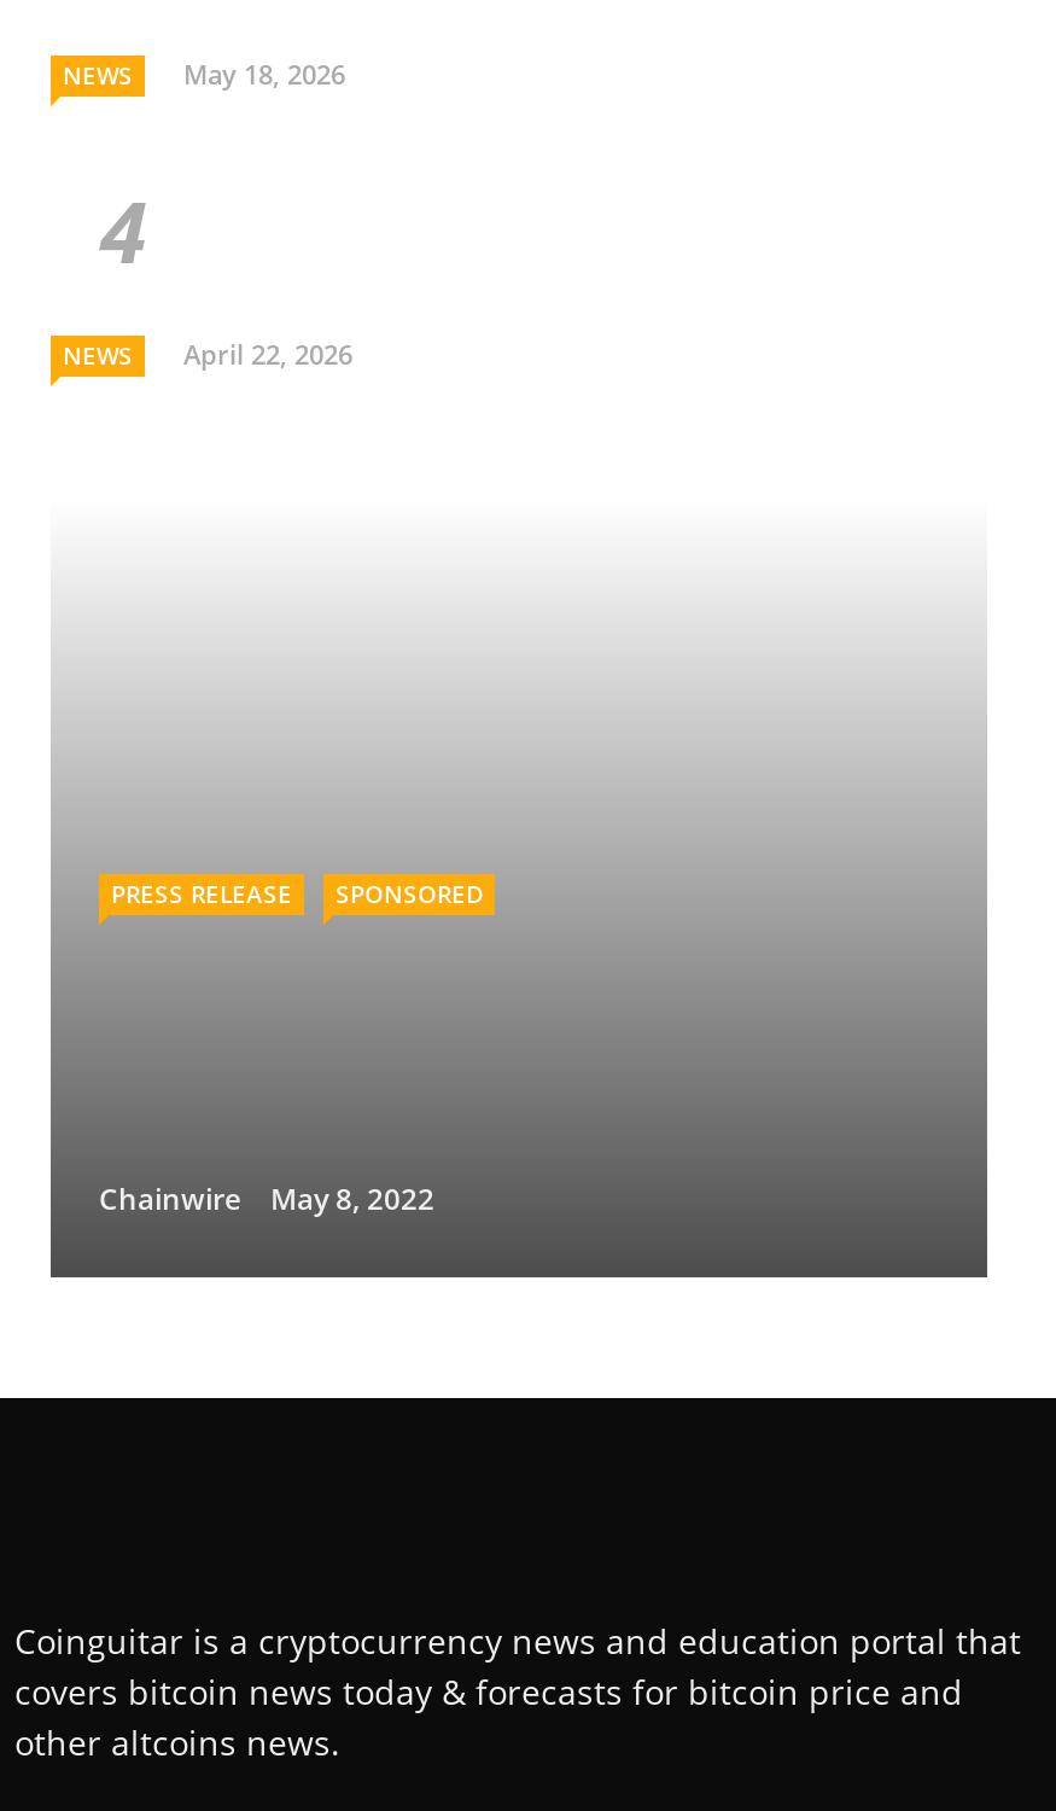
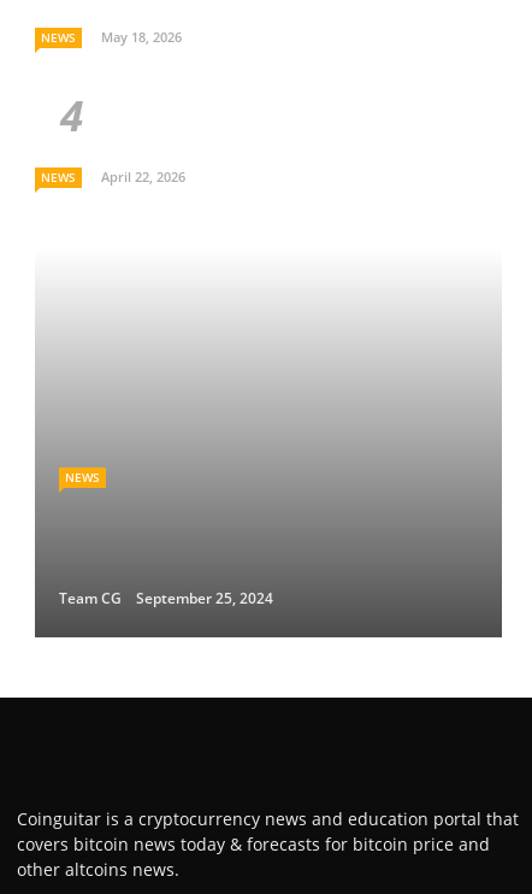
- PRESS RELEASE
- SPONSORED
+ NEWS

- Chainwire
- May 8, 2022
+ Team CG
+ September 25, 2024
